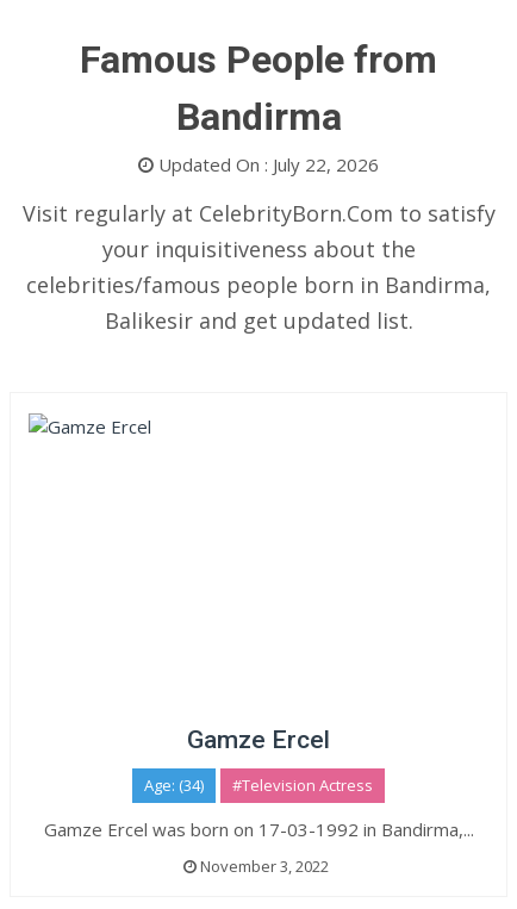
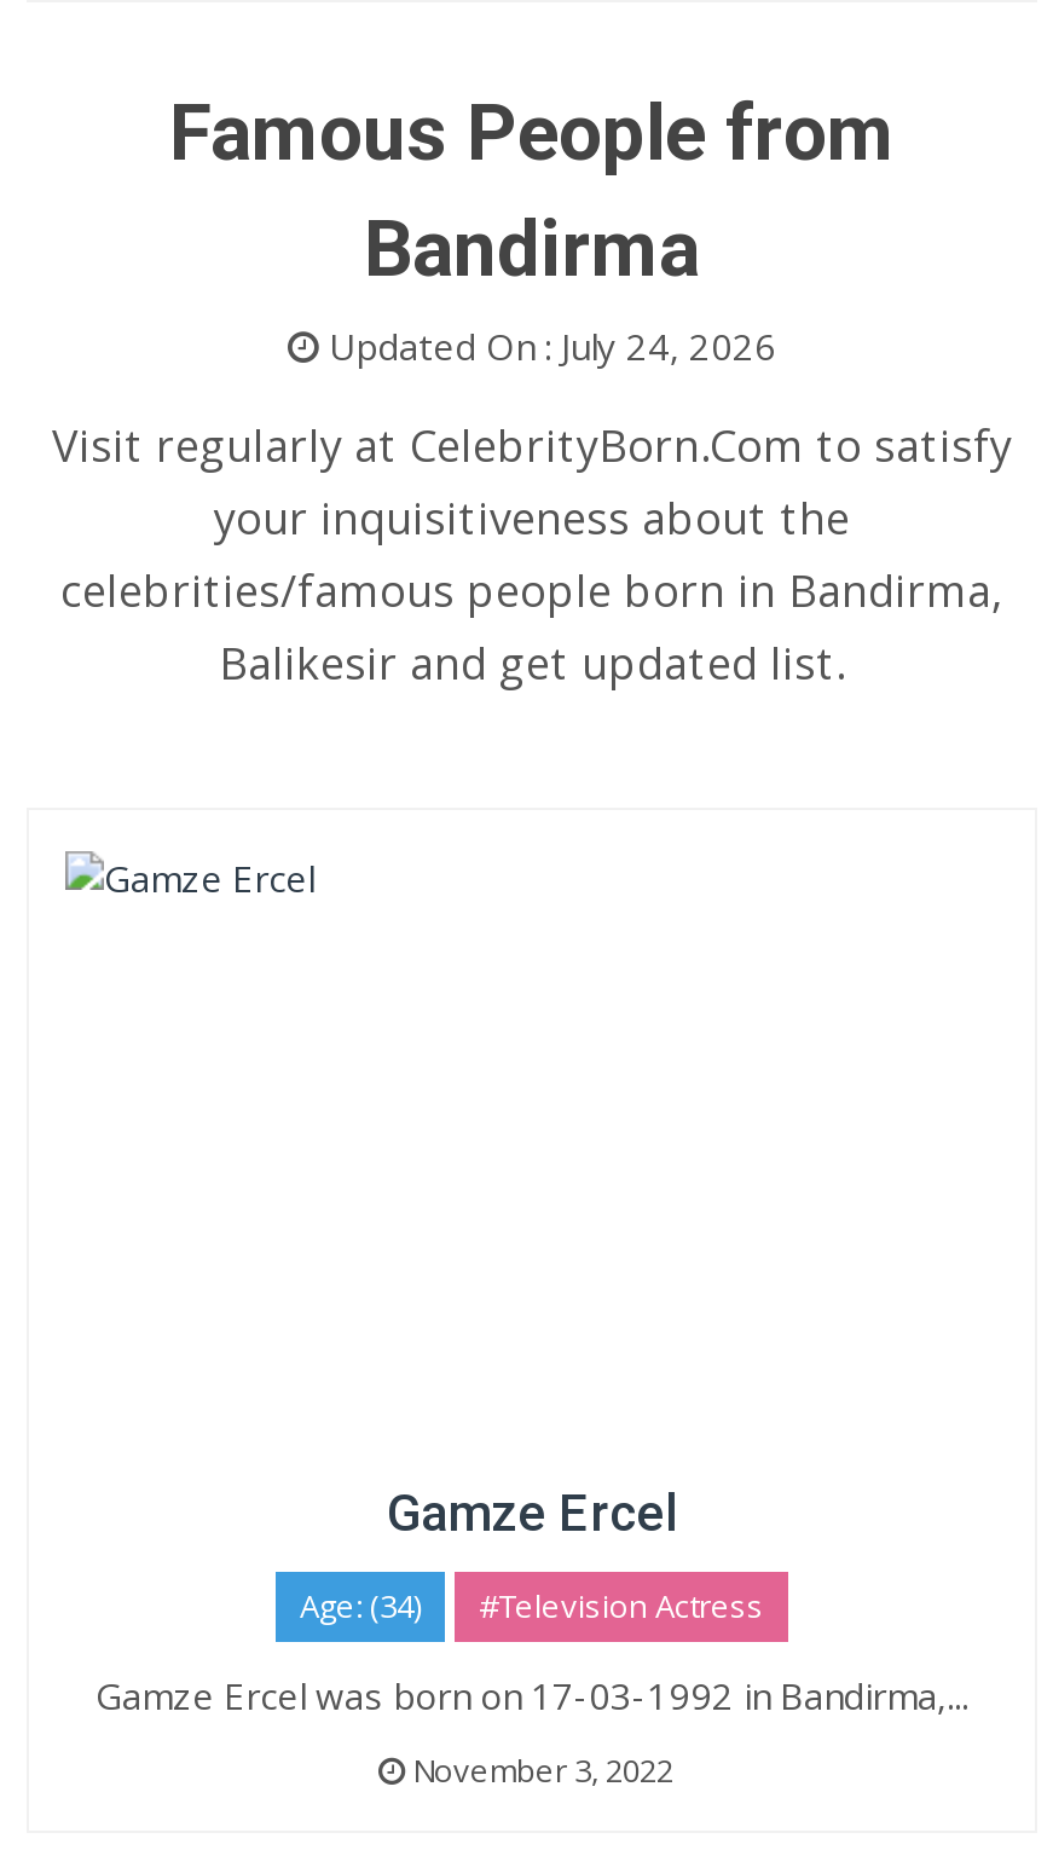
- Updated On : July 22, 2026
+ Updated On : July 24, 2026
